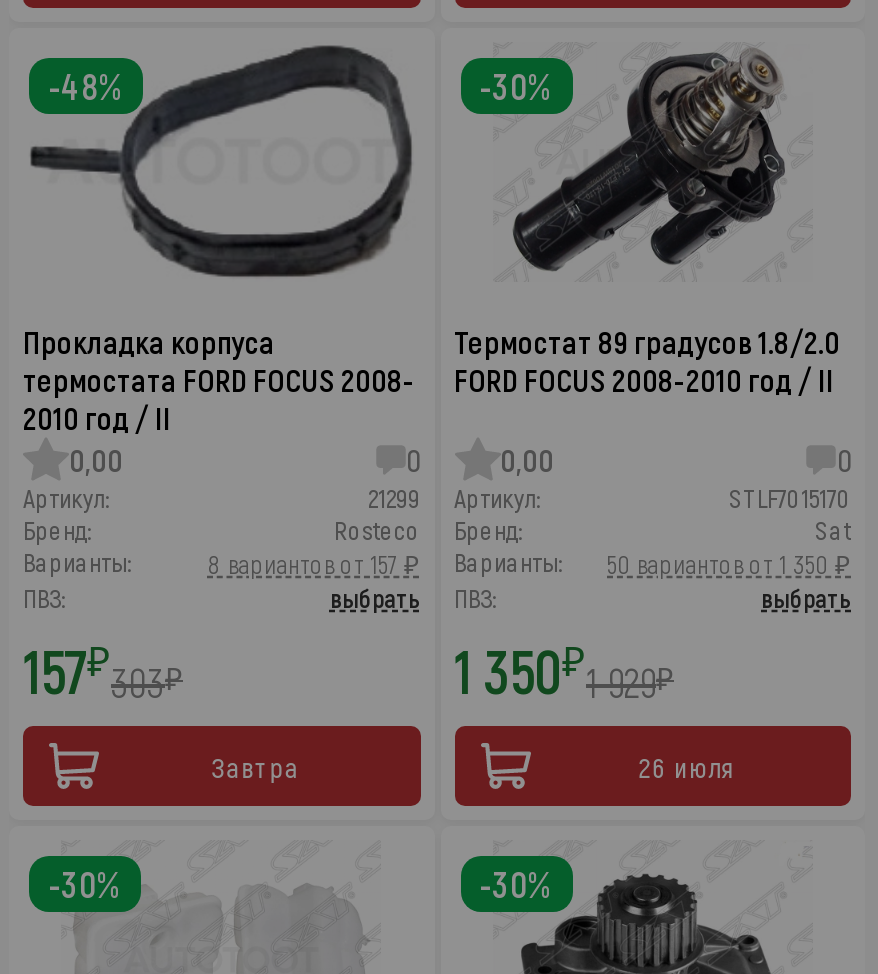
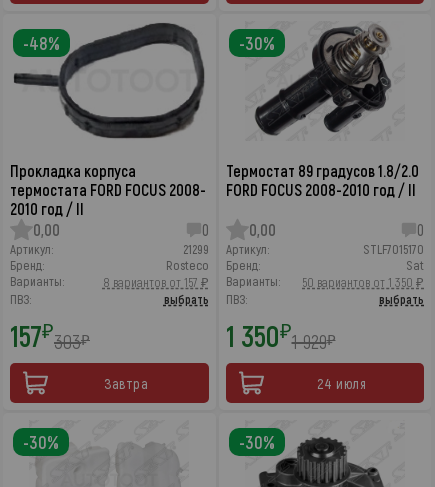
- 26 июля
+ 24 июля
